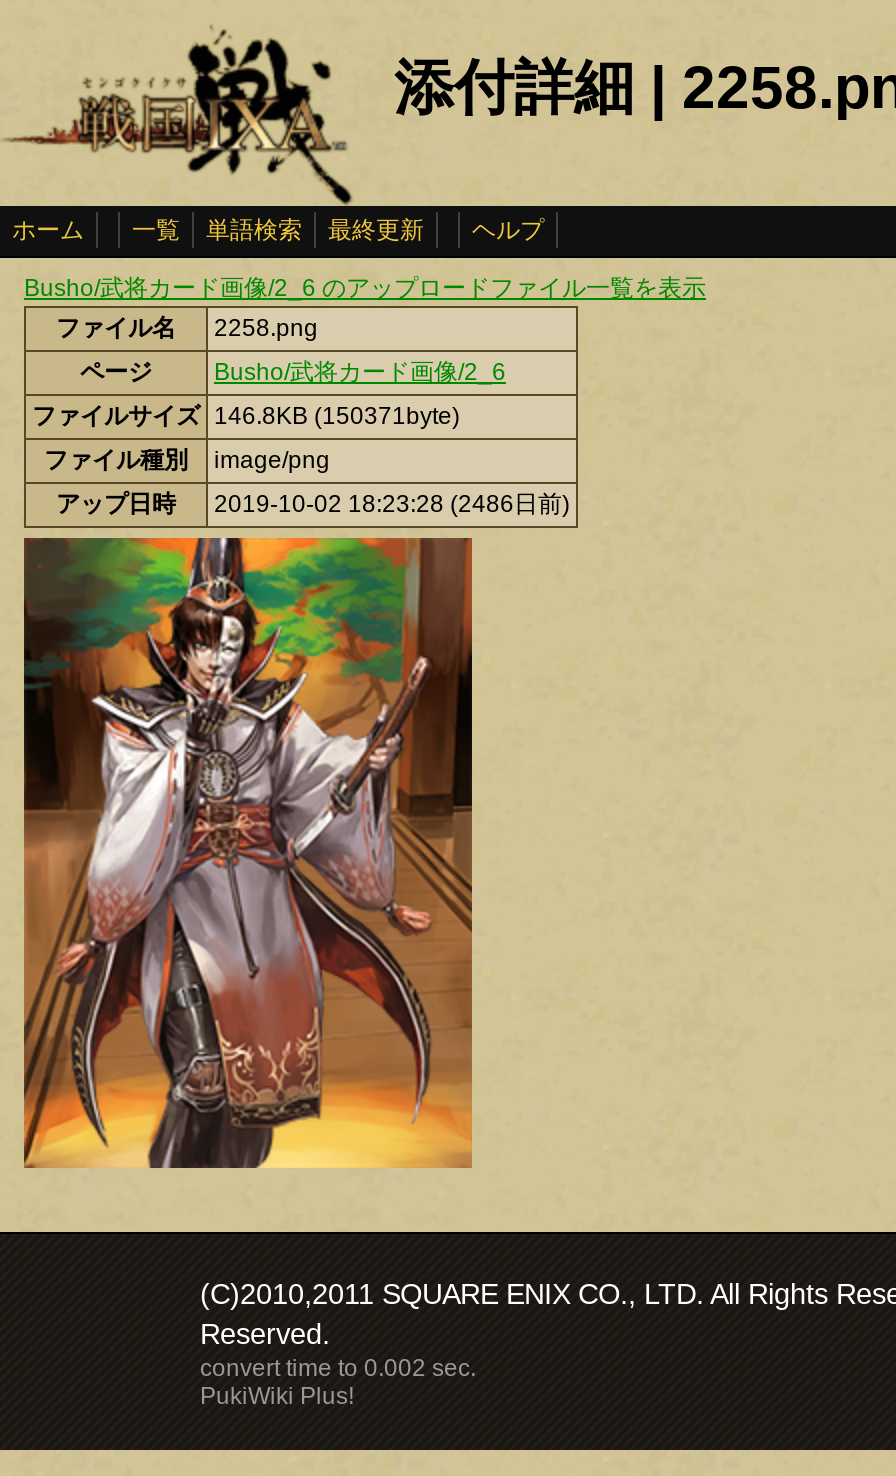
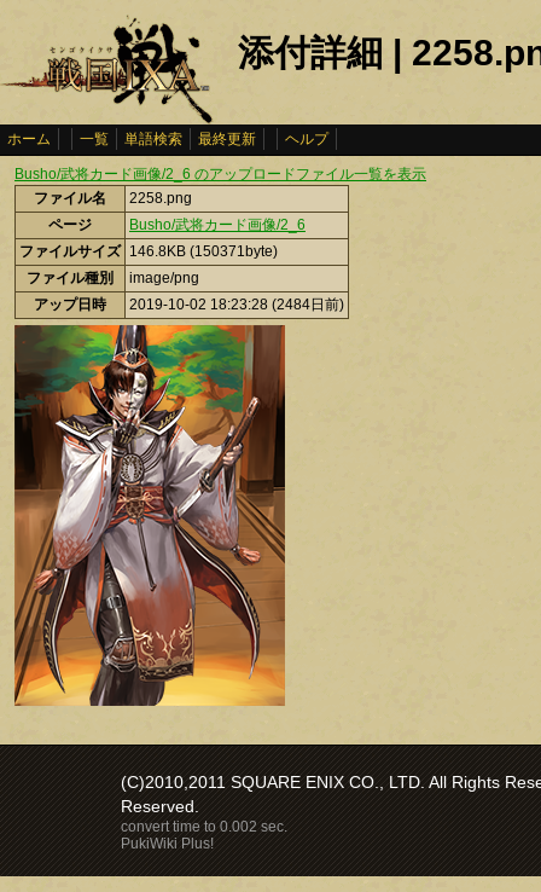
- アップ日時 2019-10-02 18:23:28 (2486日前)
+ アップ日時 2019-10-02 18:23:28 (2484日前)
